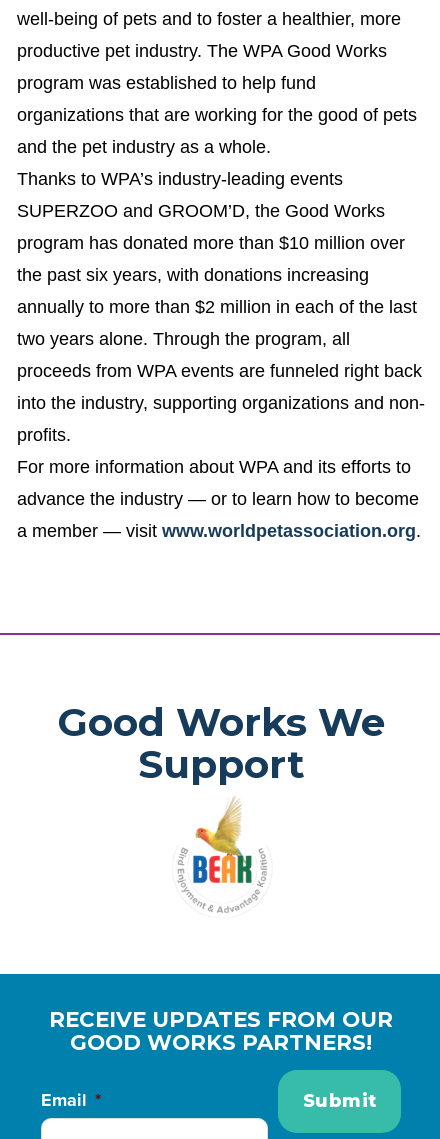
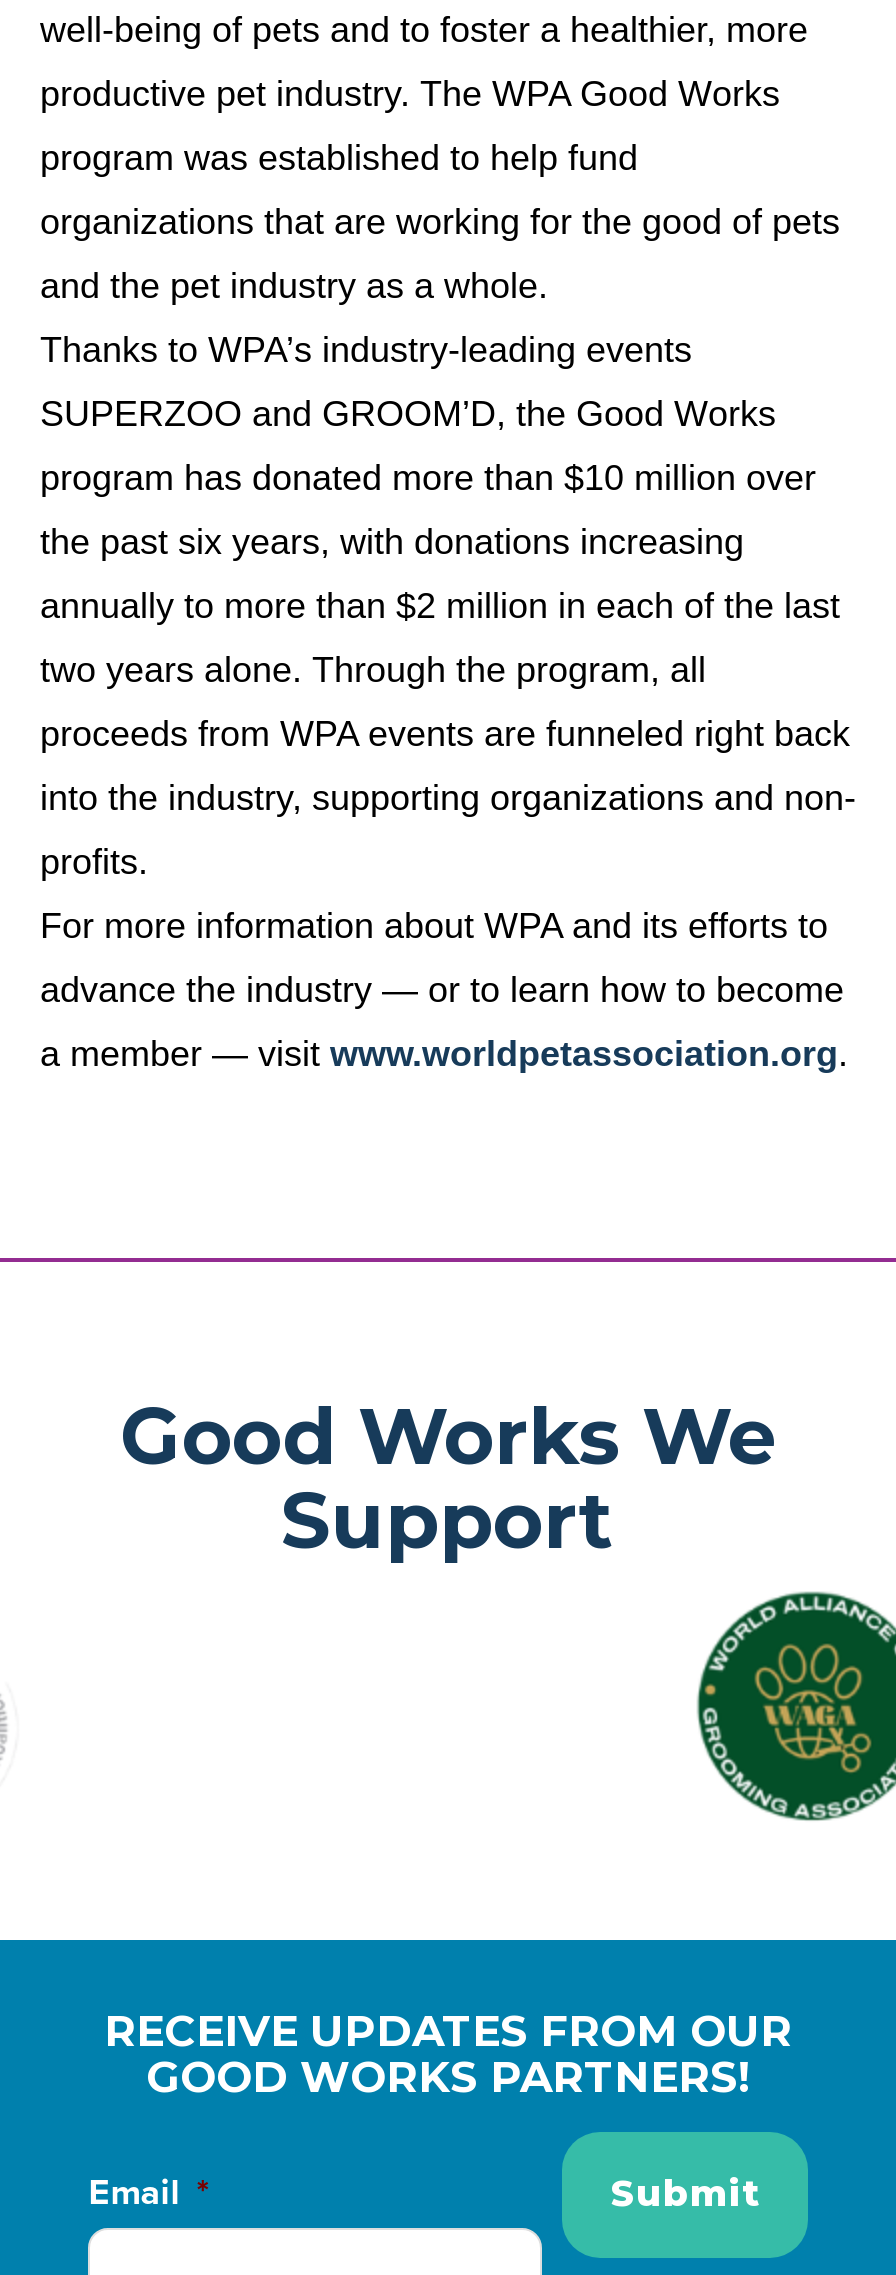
+ [image]

- [image]
